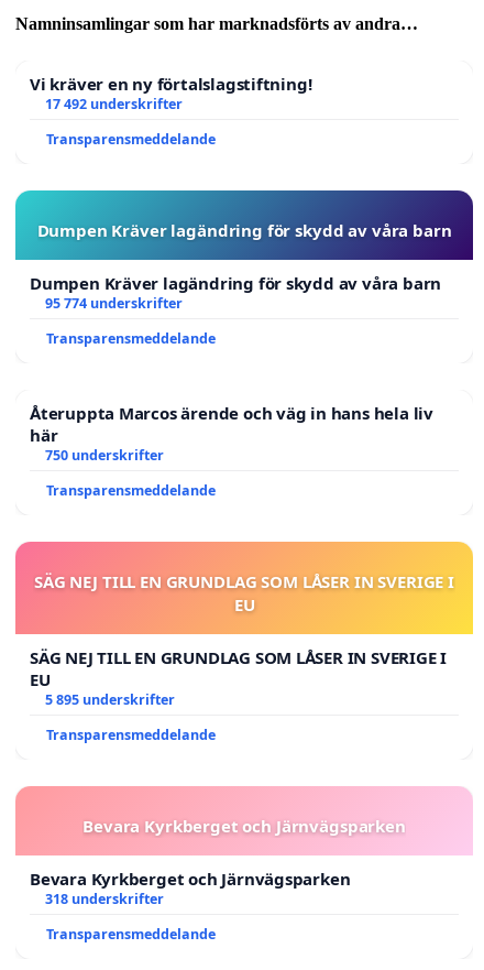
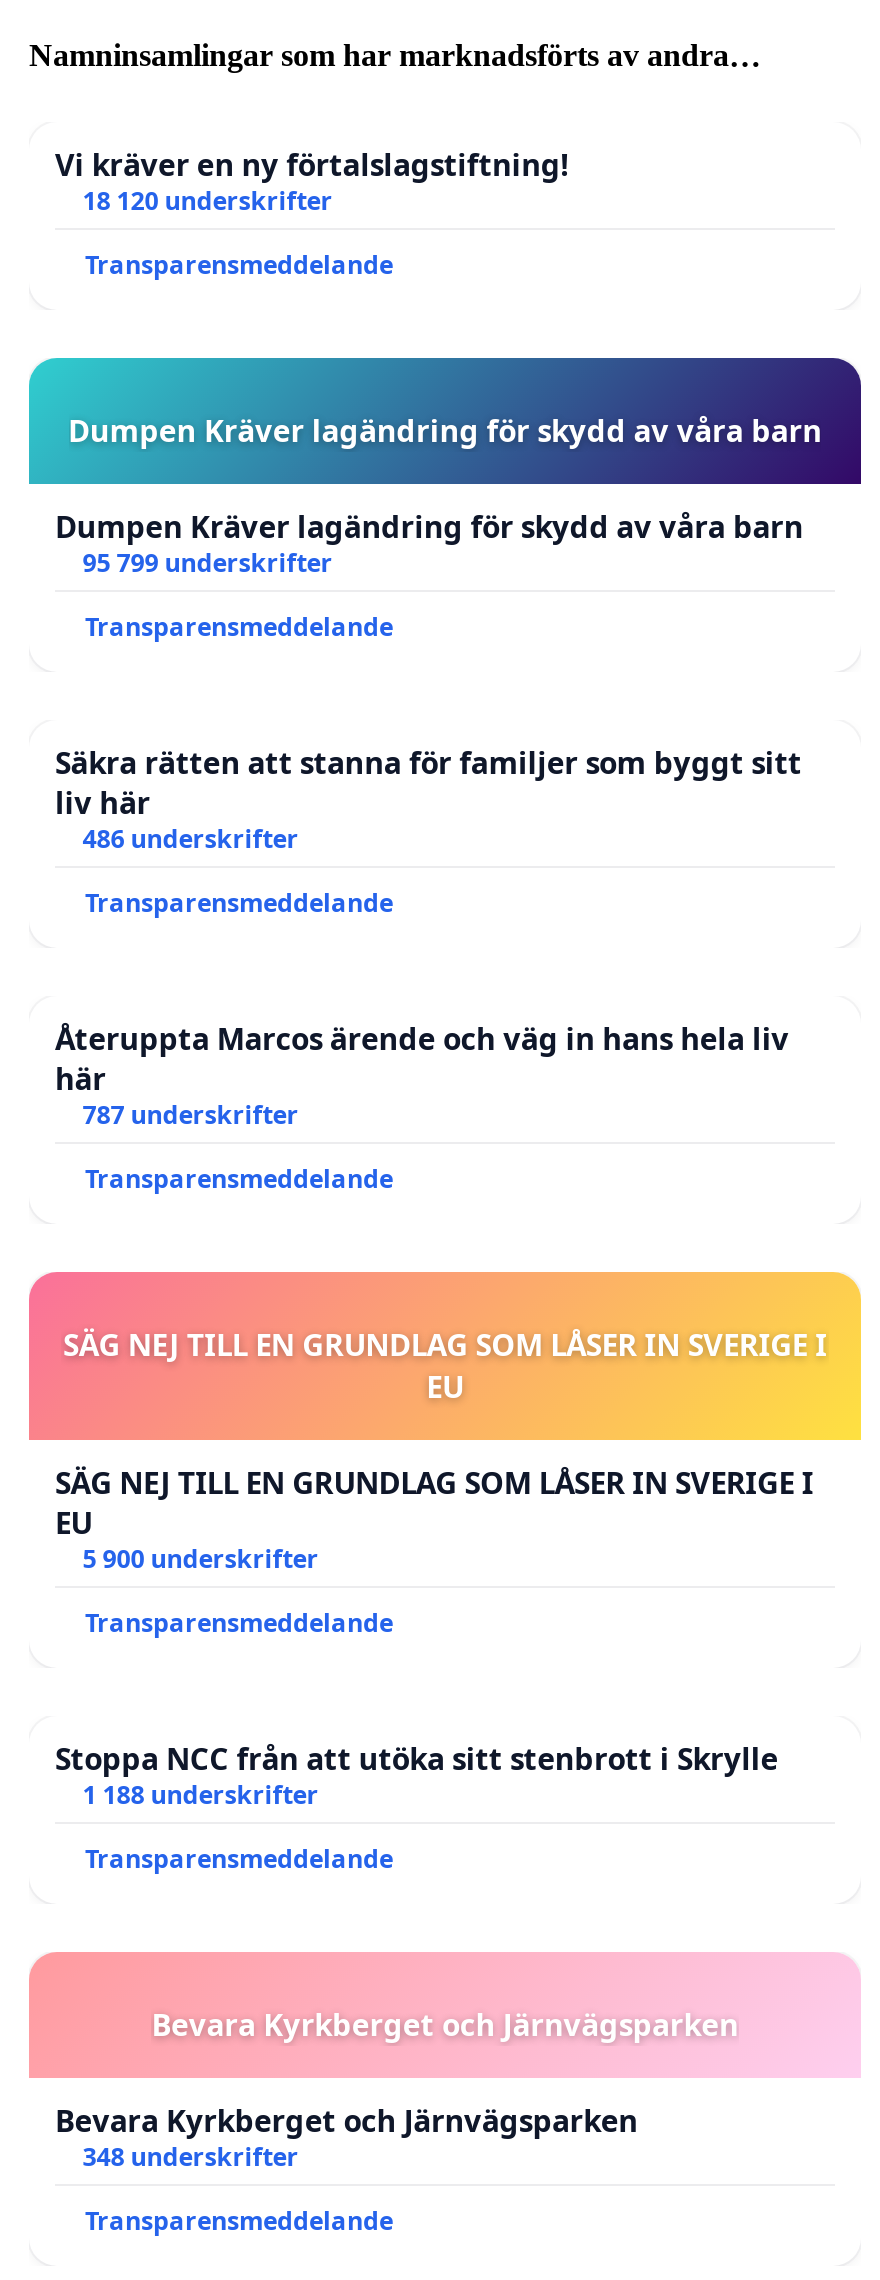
- 17 492 underskrifter
+ 18 120 underskrifter

- 95 774 underskrifter
+ 95 799 underskrifter
+ Transparensmeddelande
+ Säkra rätten att stanna för familjer som byggt sitt
+ liv här
+ 486 underskrifter

- 750 underskrifter
+ 787 underskrifter

- 5 895 underskrifter
+ 5 900 underskrifter
+ Transparensmeddelande
+ Stoppa NCC från att utöka sitt stenbrott i Skrylle
+ 1 188 underskrifter

- 318 underskrifter
+ 348 underskrifter
